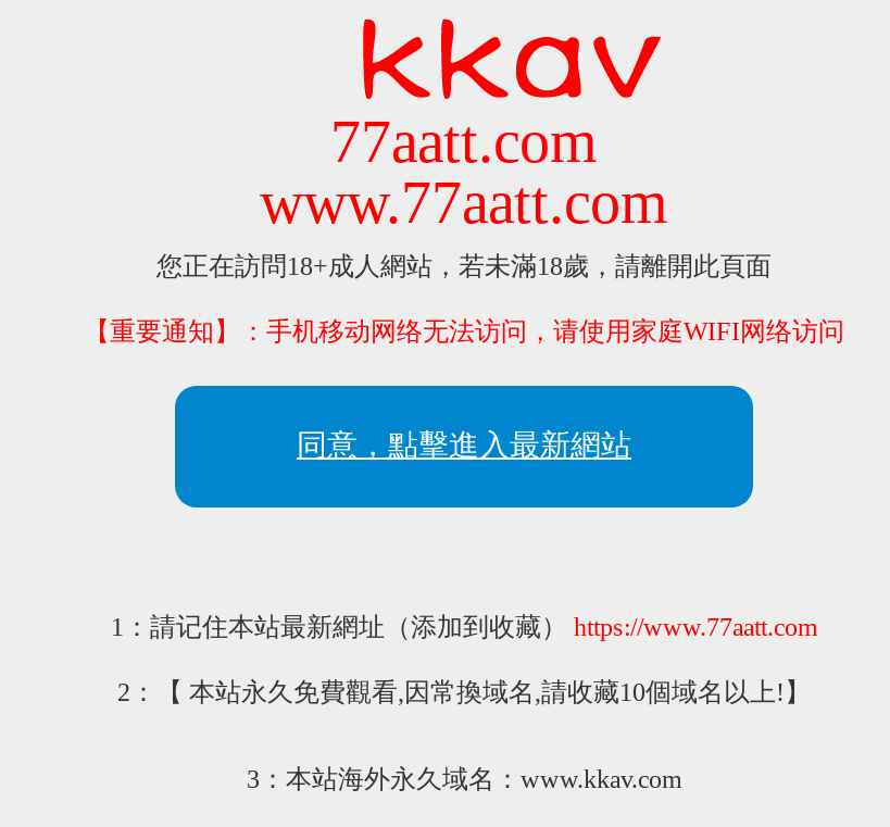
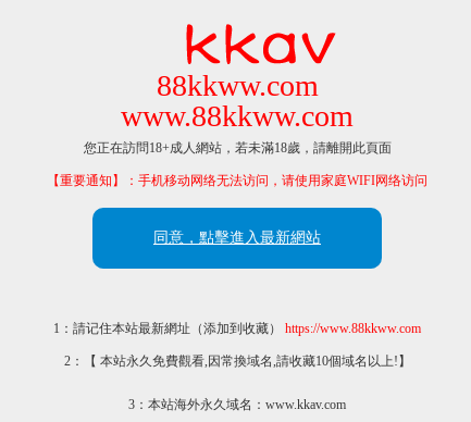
- 77aatt.com
- www.77aatt.com
+ 88kkww.com
+ www.88kkww.com

- 1：請记住本站最新網址（添加到收藏）https://www.77aatt.com
+ 1：請记住本站最新網址（添加到收藏）https://www.88kkww.com
